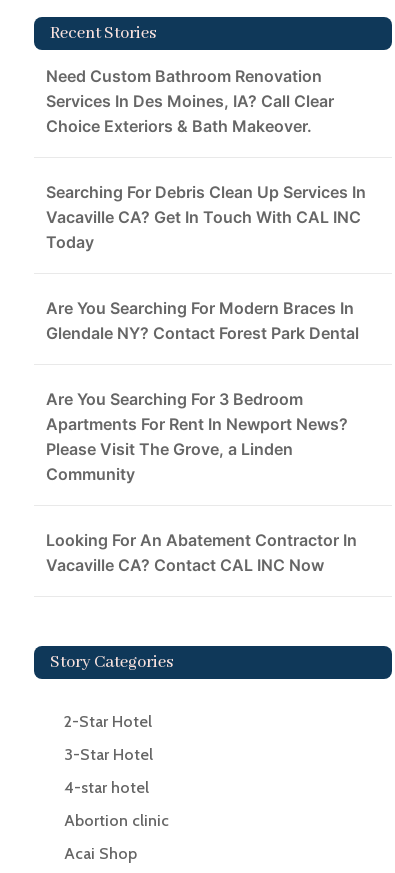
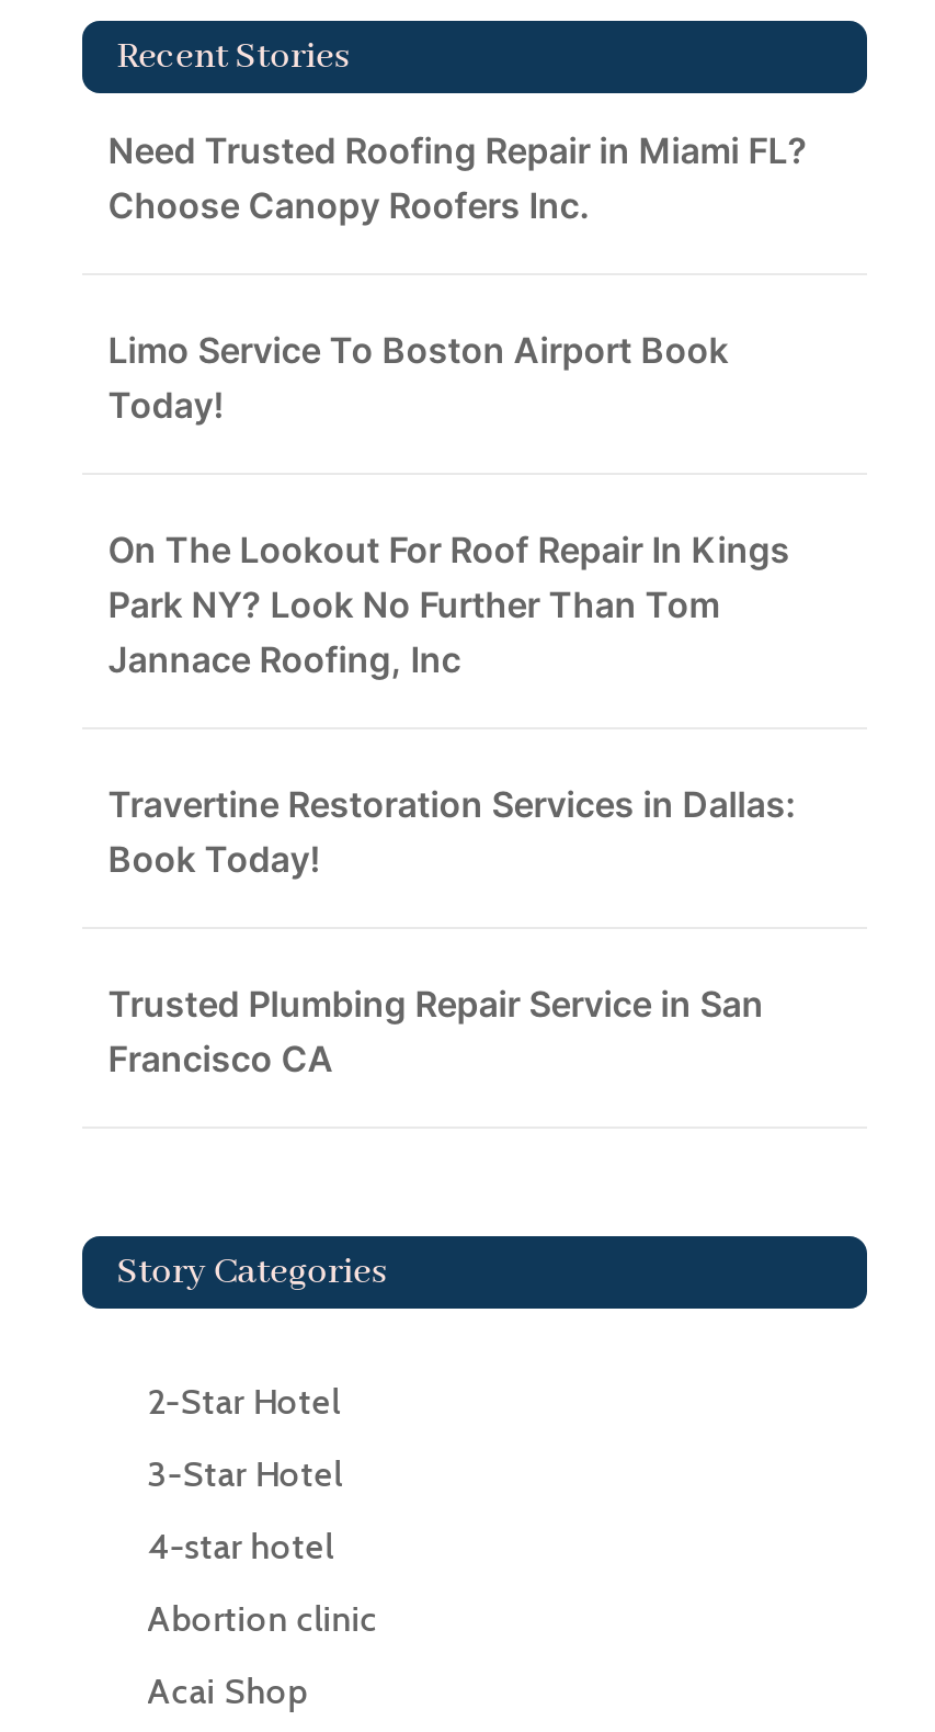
- Need Custom Bathroom Renovation
- Services In Des Moines, IA? Call Clear
- Choice Exteriors & Bath Makeover.
+ Need Trusted Roofing Repair in Miami FL?
+ Choose Canopy Roofers Inc.

- Searching For Debris Clean Up Services In
- Vacaville CA? Get In Touch With CAL INC
- Today
+ Limo Service To Boston Airport Book
+ Today!

- Are You Searching For Modern Braces In
- Glendale NY? Contact Forest Park Dental
+ On The Lookout For Roof Repair In Kings
+ Park NY? Look No Further Than Tom
+ Jannace Roofing, Inc

- Are You Searching For 3 Bedroom
- Apartments For Rent In Newport News?
- Please Visit The Grove, a Linden
- Community
+ Travertine Restoration Services in Dallas:
+ Book Today!

- Looking For An Abatement Contractor In
- Vacaville CA? Contact CAL INC Now
+ Trusted Plumbing Repair Service in San
+ Francisco CA
